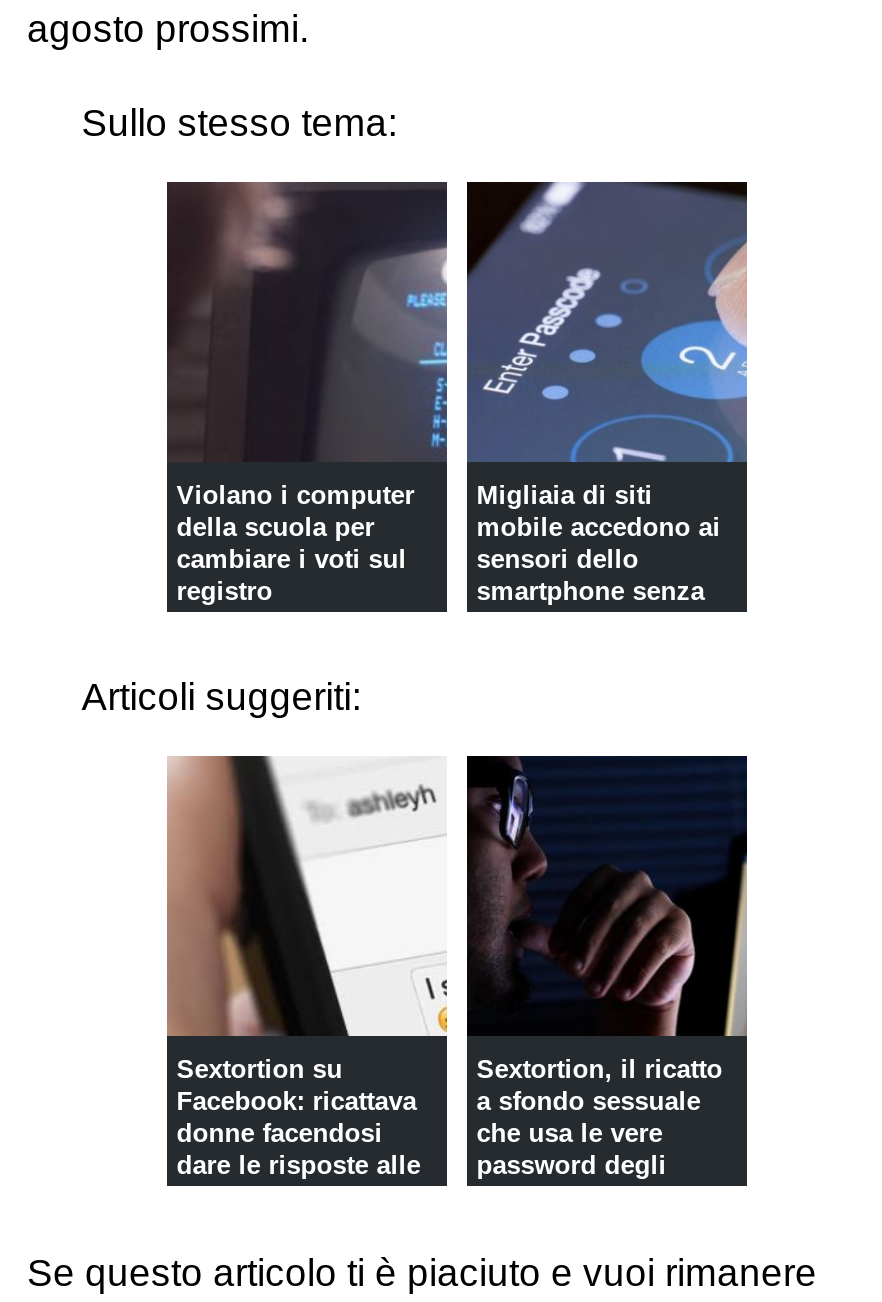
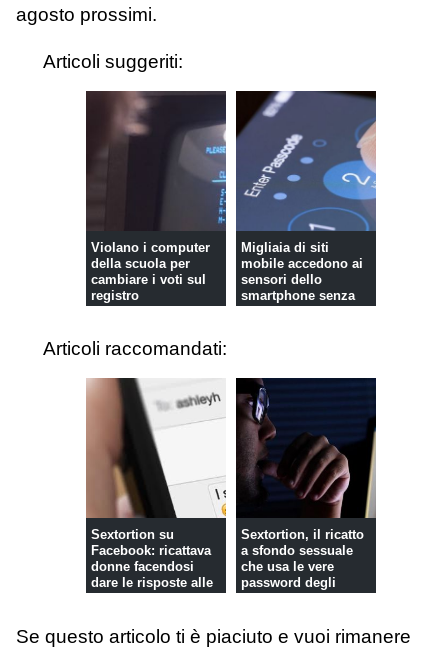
- Sullo stesso tema:

+ Articoli raccomandati:

moved up: Articoli suggeriti:
